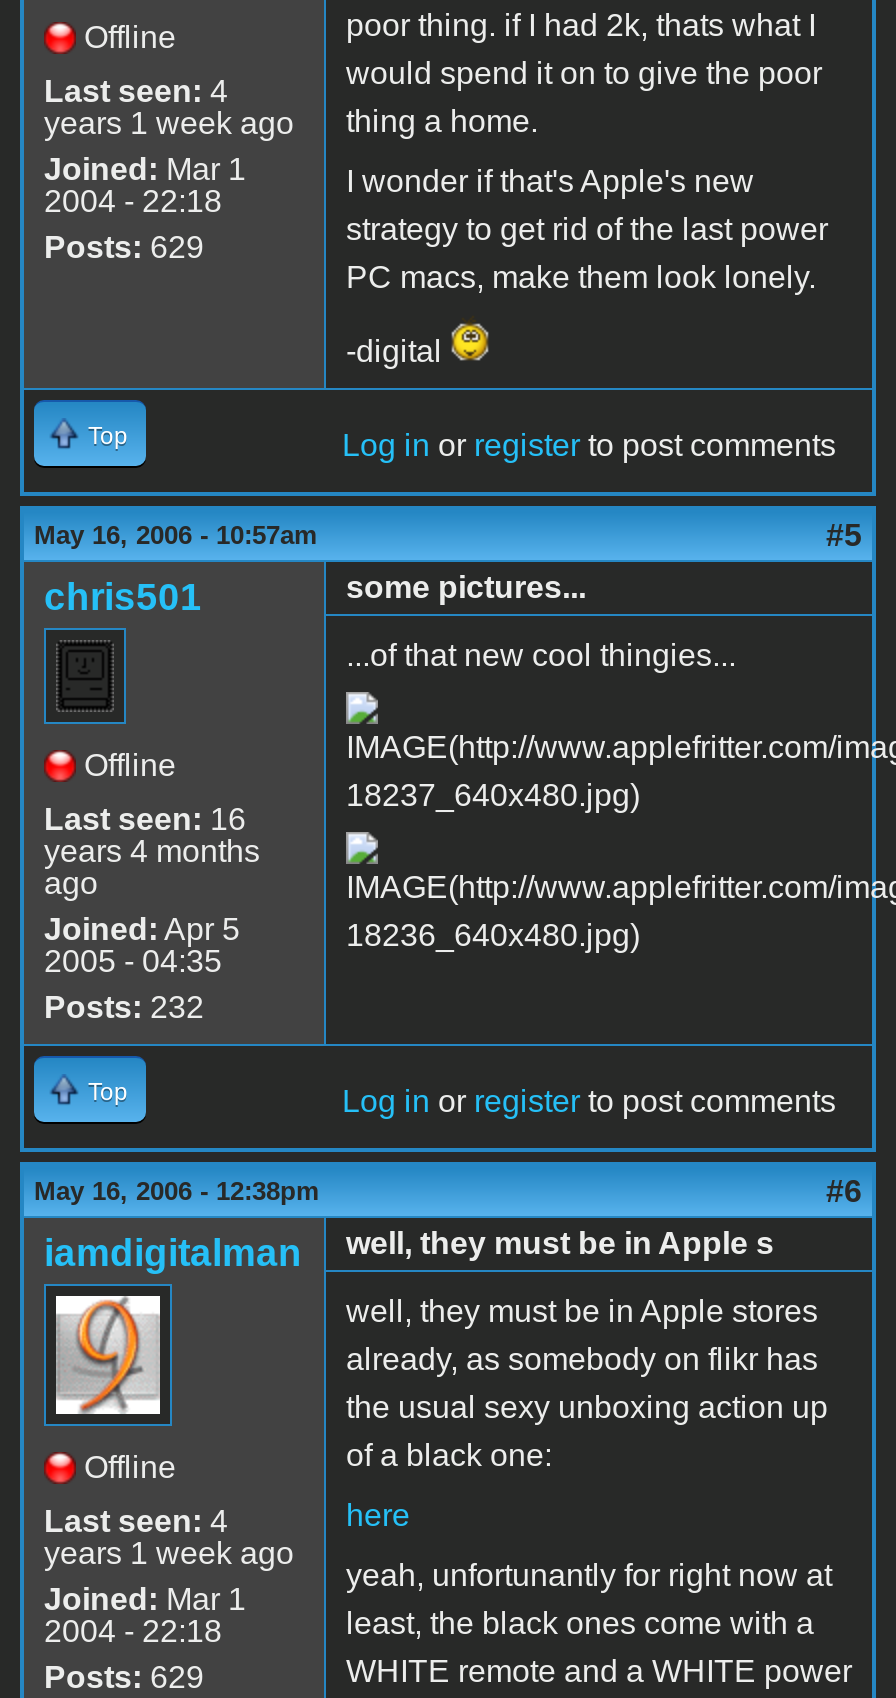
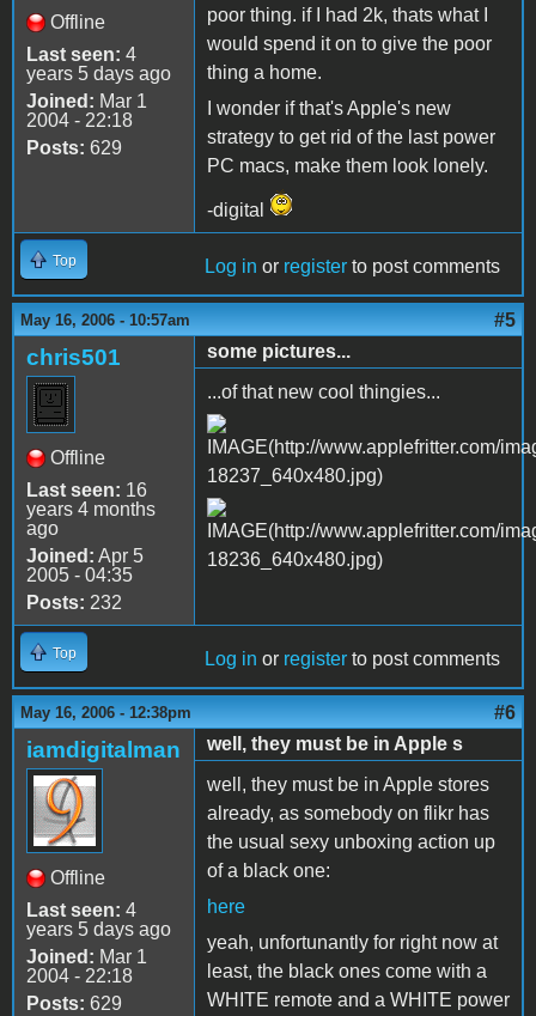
- years 1 week ago
+ years 5 days ago

- years 1 week ago
+ years 5 days ago
